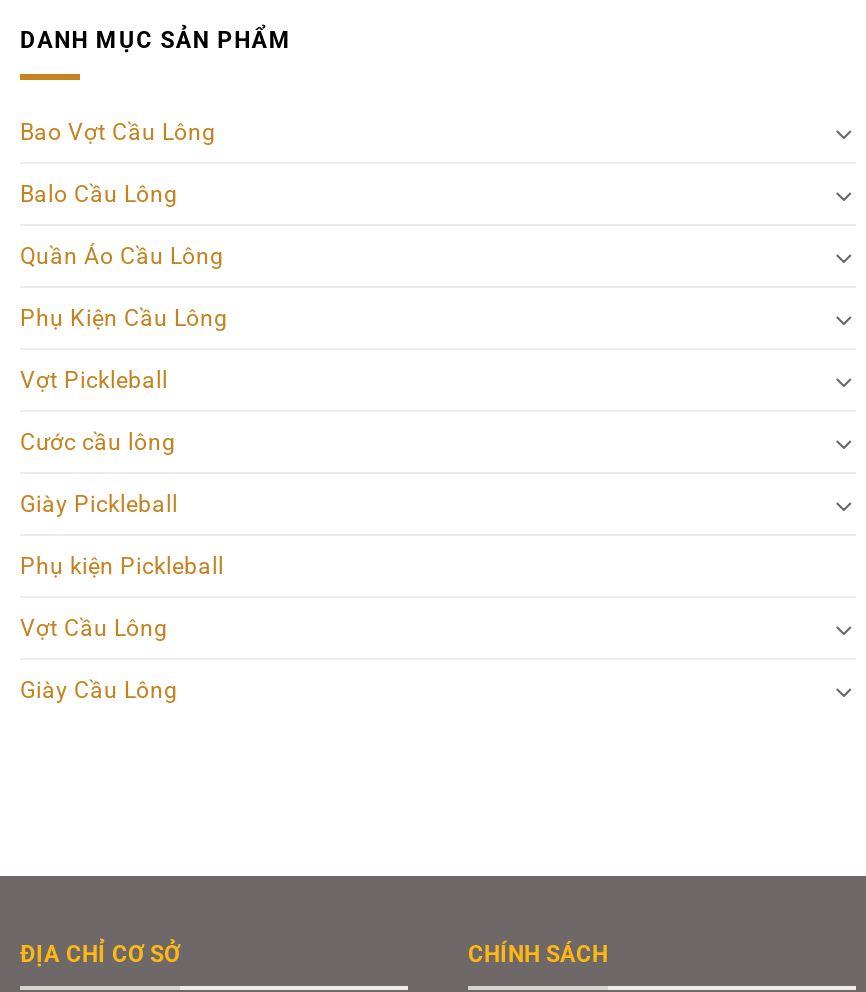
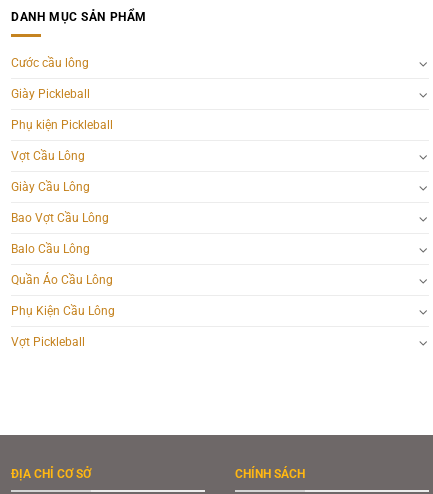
moved down: Bao Vợt Cầu Lông | Balo Cầu Lông | Quần Áo Cầu Lông | Phụ Kiện Cầu Lông | Vợt Pickleball

moved up: Cước cầu lông | Giày Pickleball | Phụ kiện Pickleball | Vợt Cầu Lông | Giày Cầu Lông
